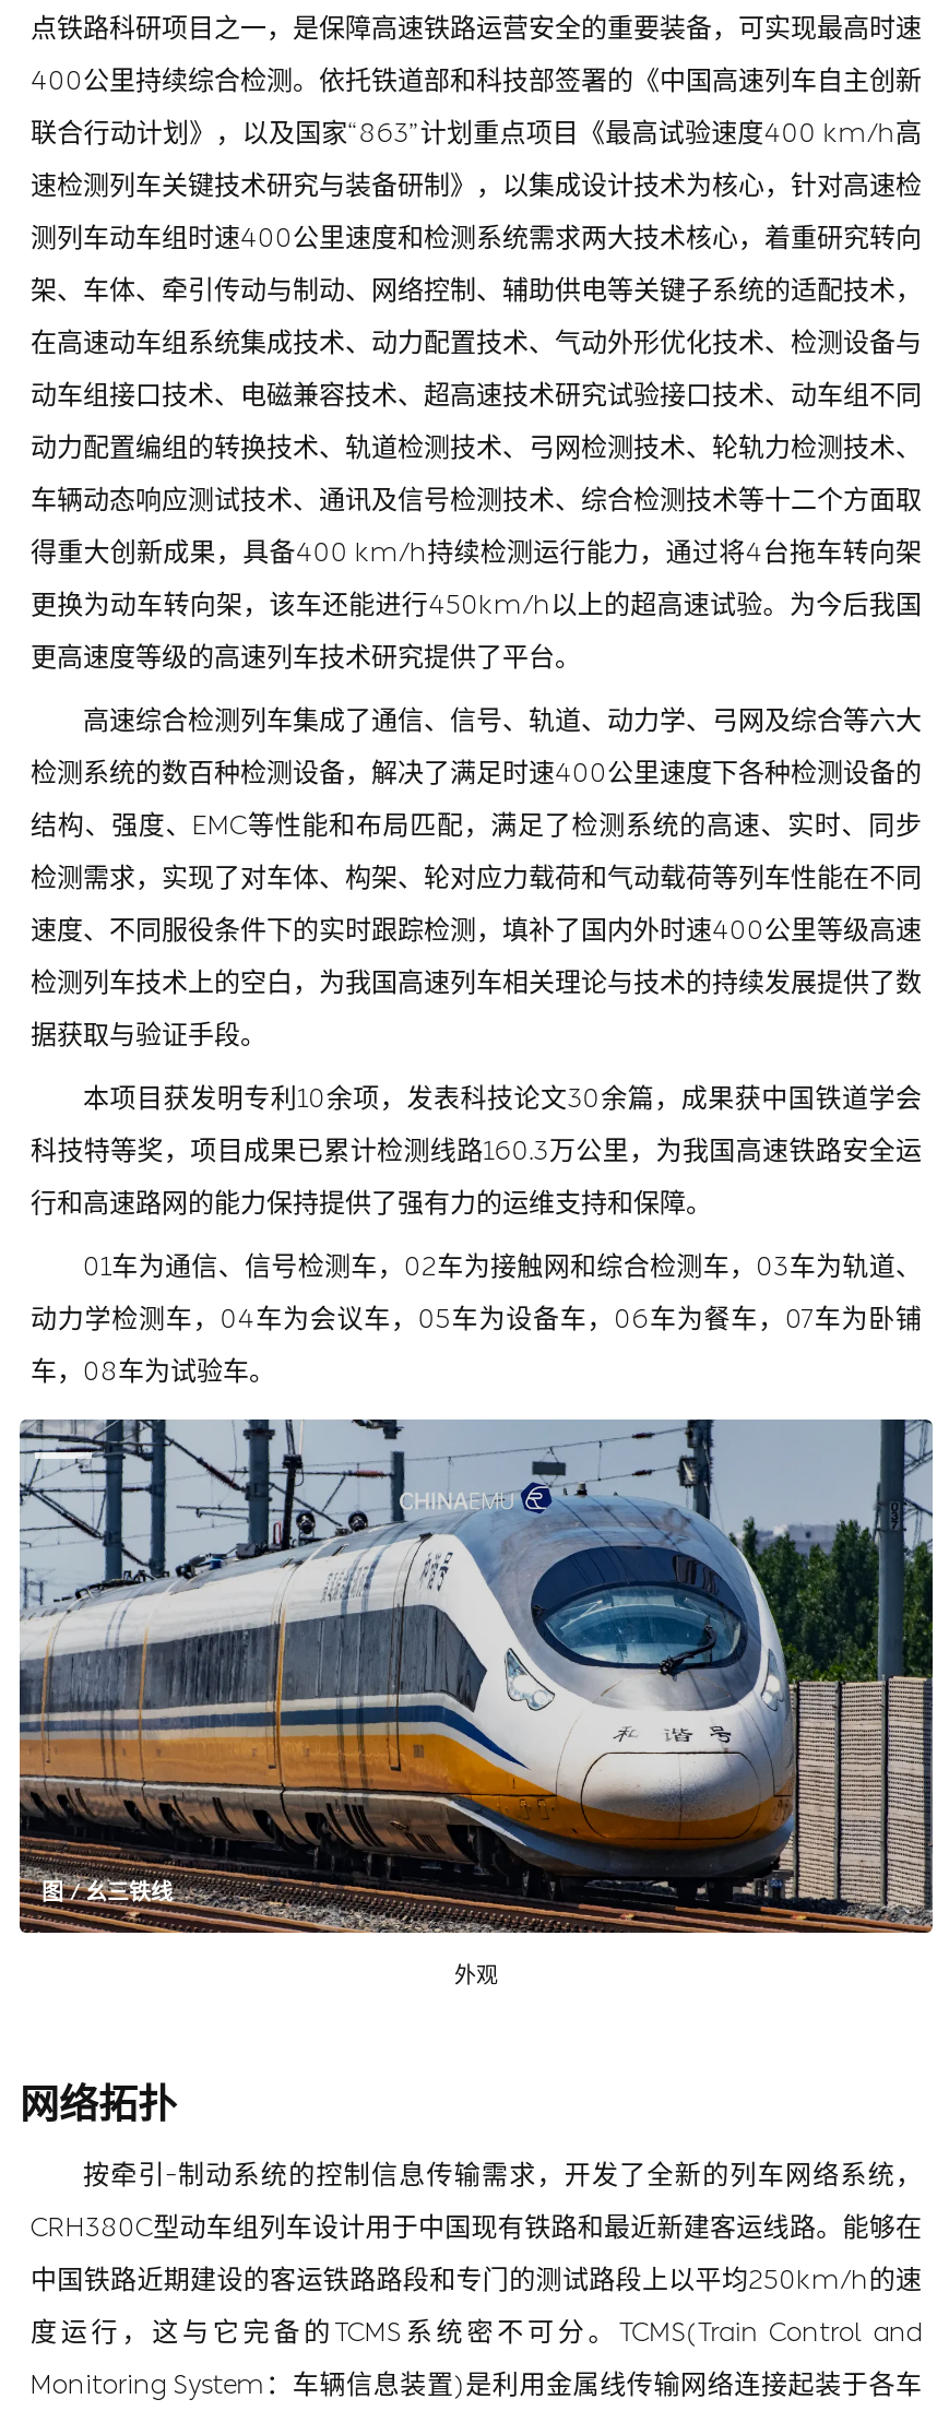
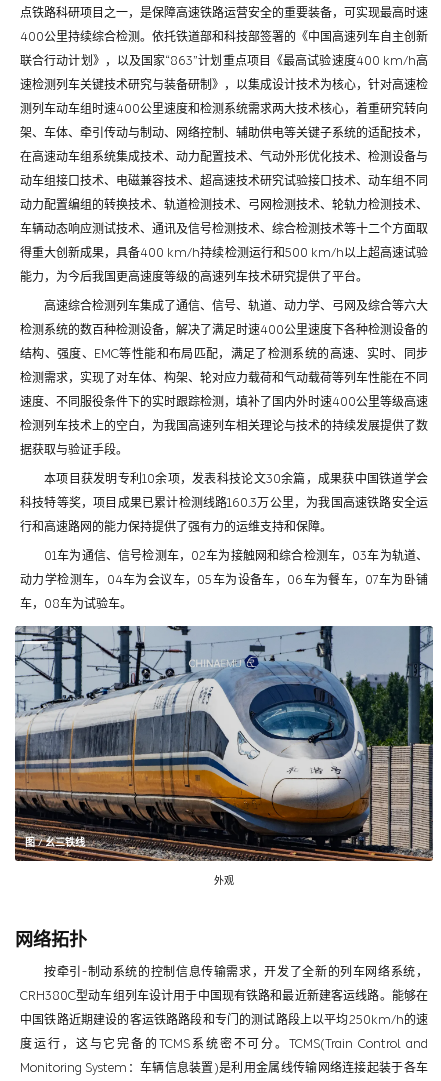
- 得重大创新成果，具备400 km/h持续检测运行能力，通过将4台拖车转向架
- 更换为动车转向架，该车还能进行450km/h以上的超高速试验。为今后我国
- 更高速度等级的高速列车技术研究提供了平台。
+ 得重大创新成果，具备400 km/h持续检测运行和500 km/h以上超高速试验
+ 能力，为今后我国更高速度等级的高速列车技术研究提供了平台。
